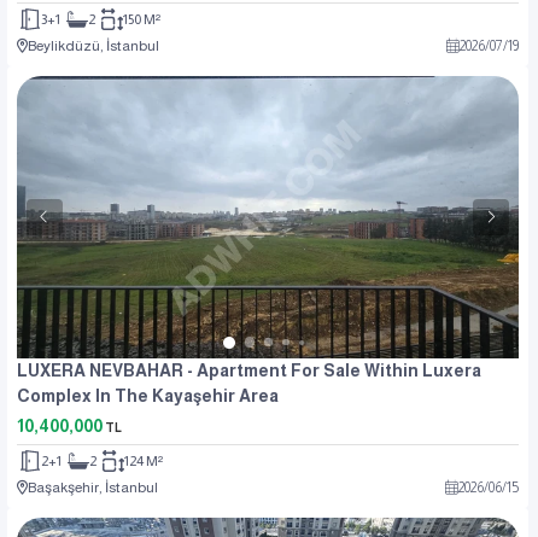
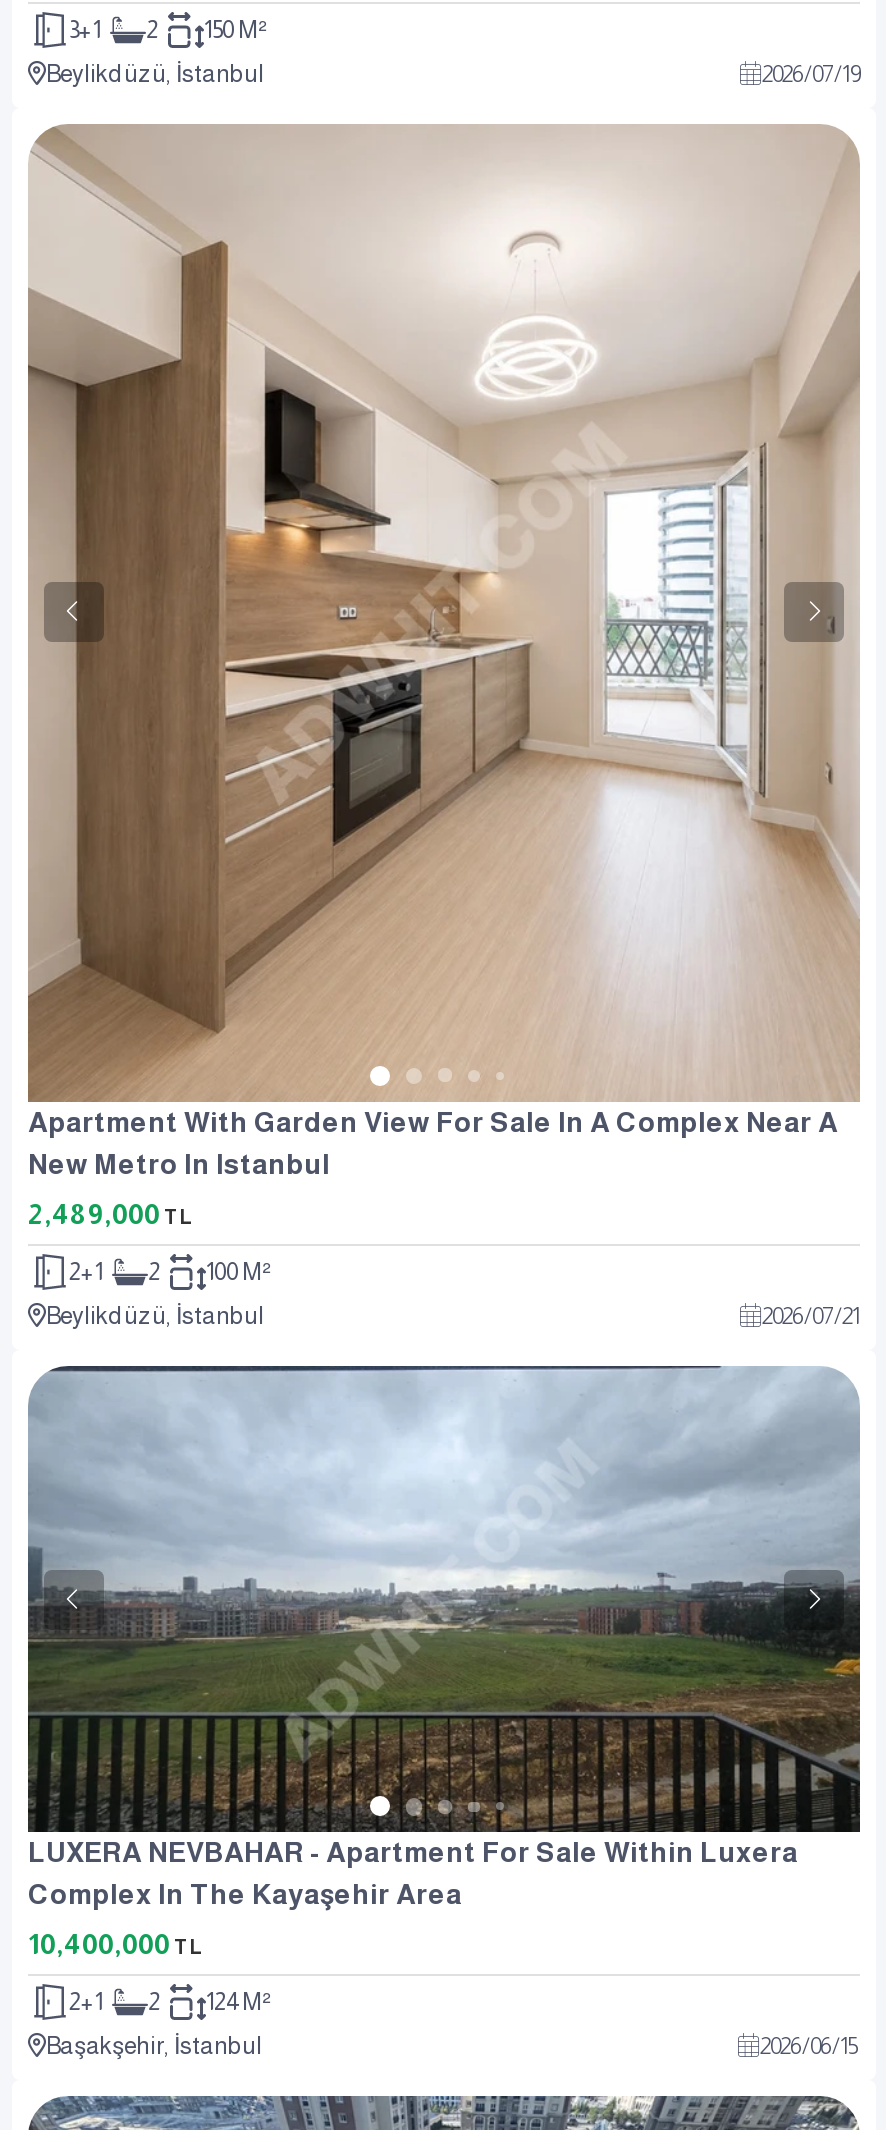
+ [image]
+ Apartment With Garden View For Sale In A Complex Near A
+ New Metro In Istanbul
+ 2,489,000 TL
+ 2+1
+ 2
+ 100 M²
+ Beylikdüzü, İstanbul
+ 2026/07/21
